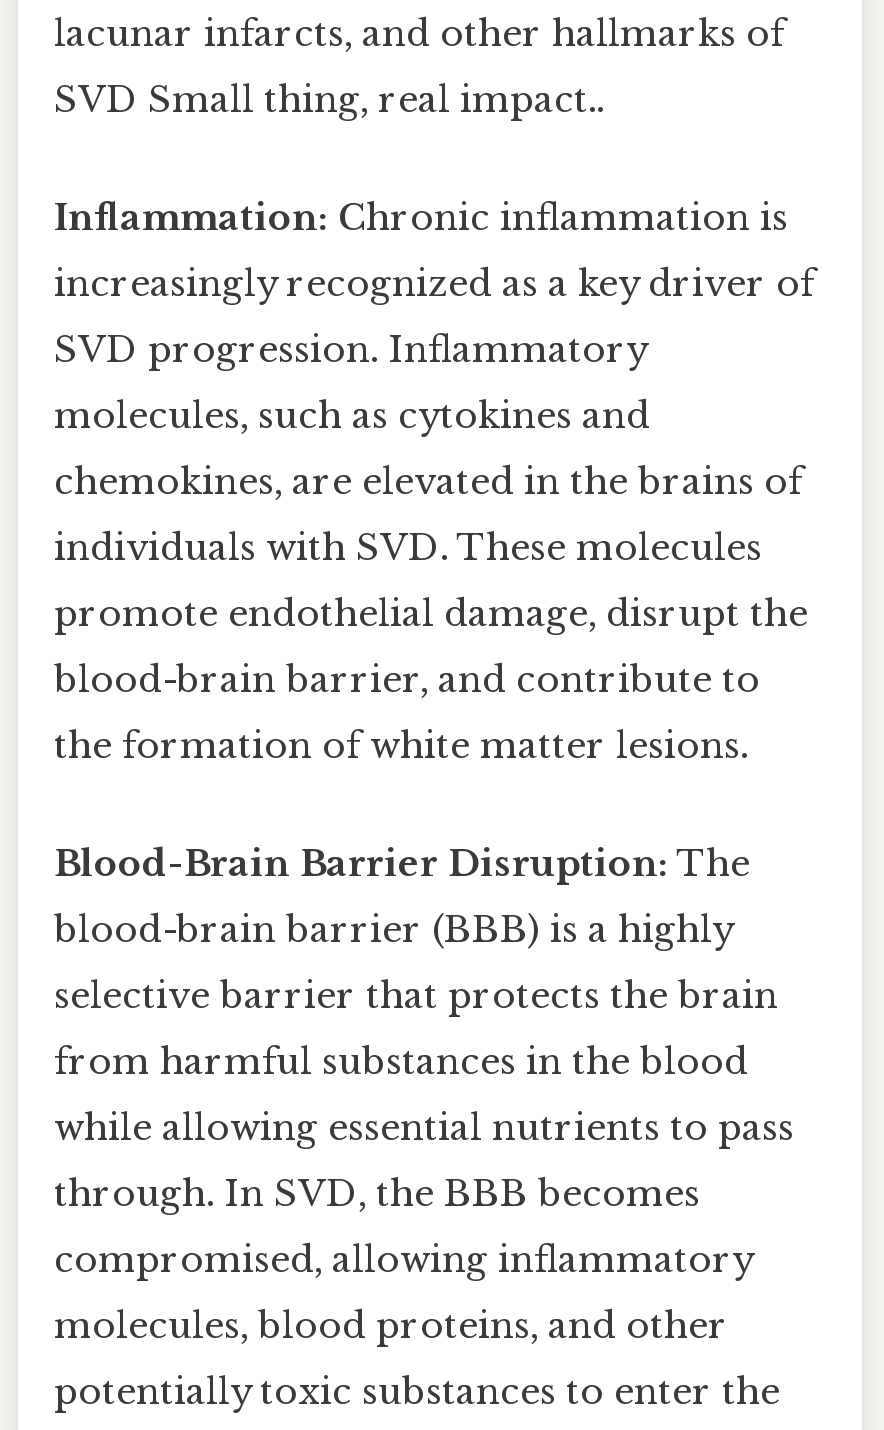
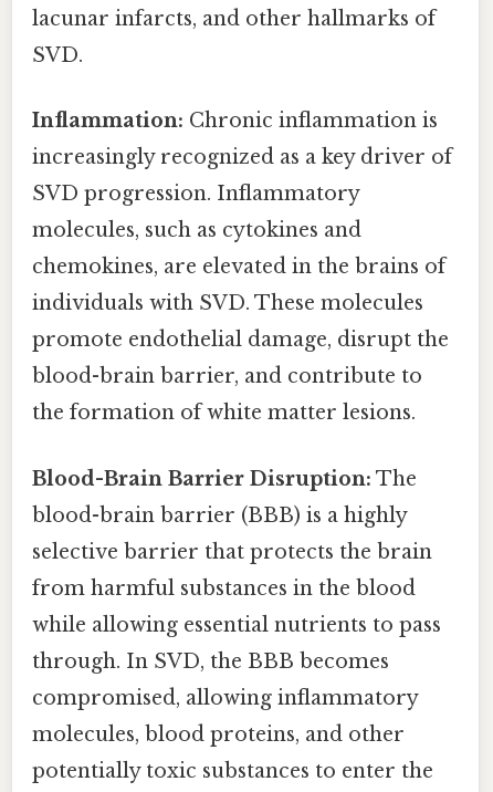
- SVD Small thing, real impact..
+ SVD.
